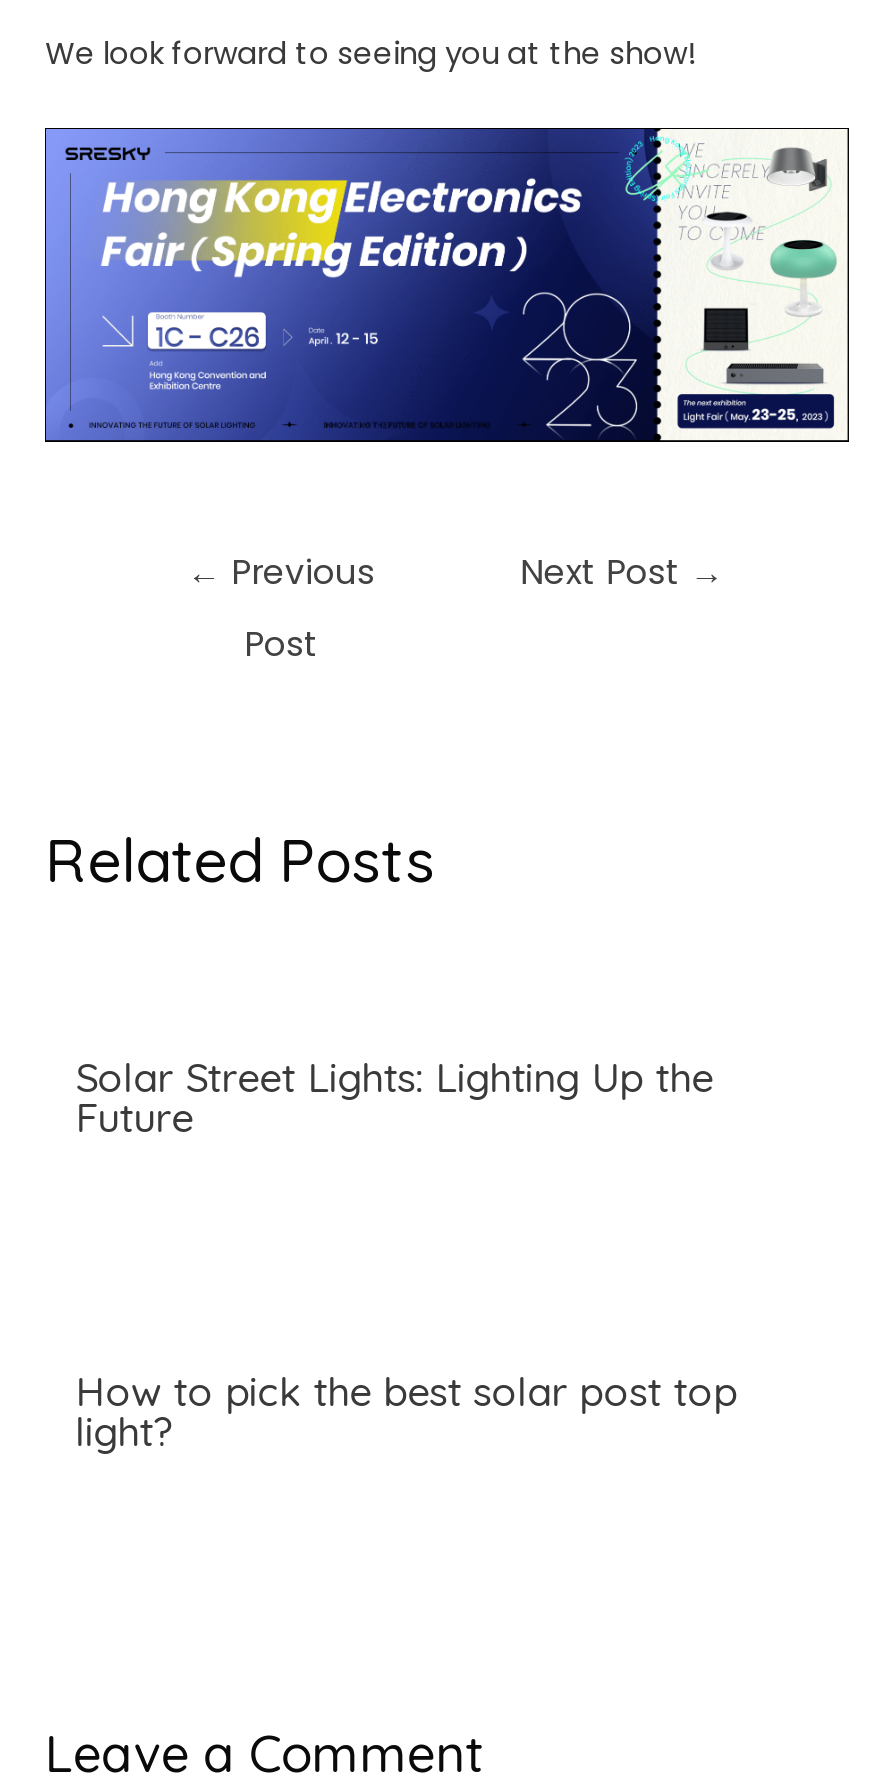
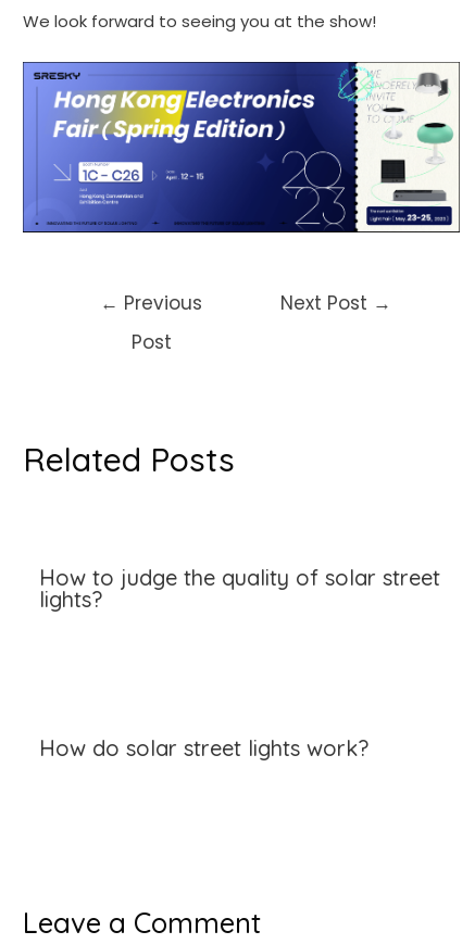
- Solar Street Lights: Lighting Up the
- Future
+ How to judge the quality of solar street
+ lights?

- How to pick the best solar post top
- light?
+ How do solar street lights work?
